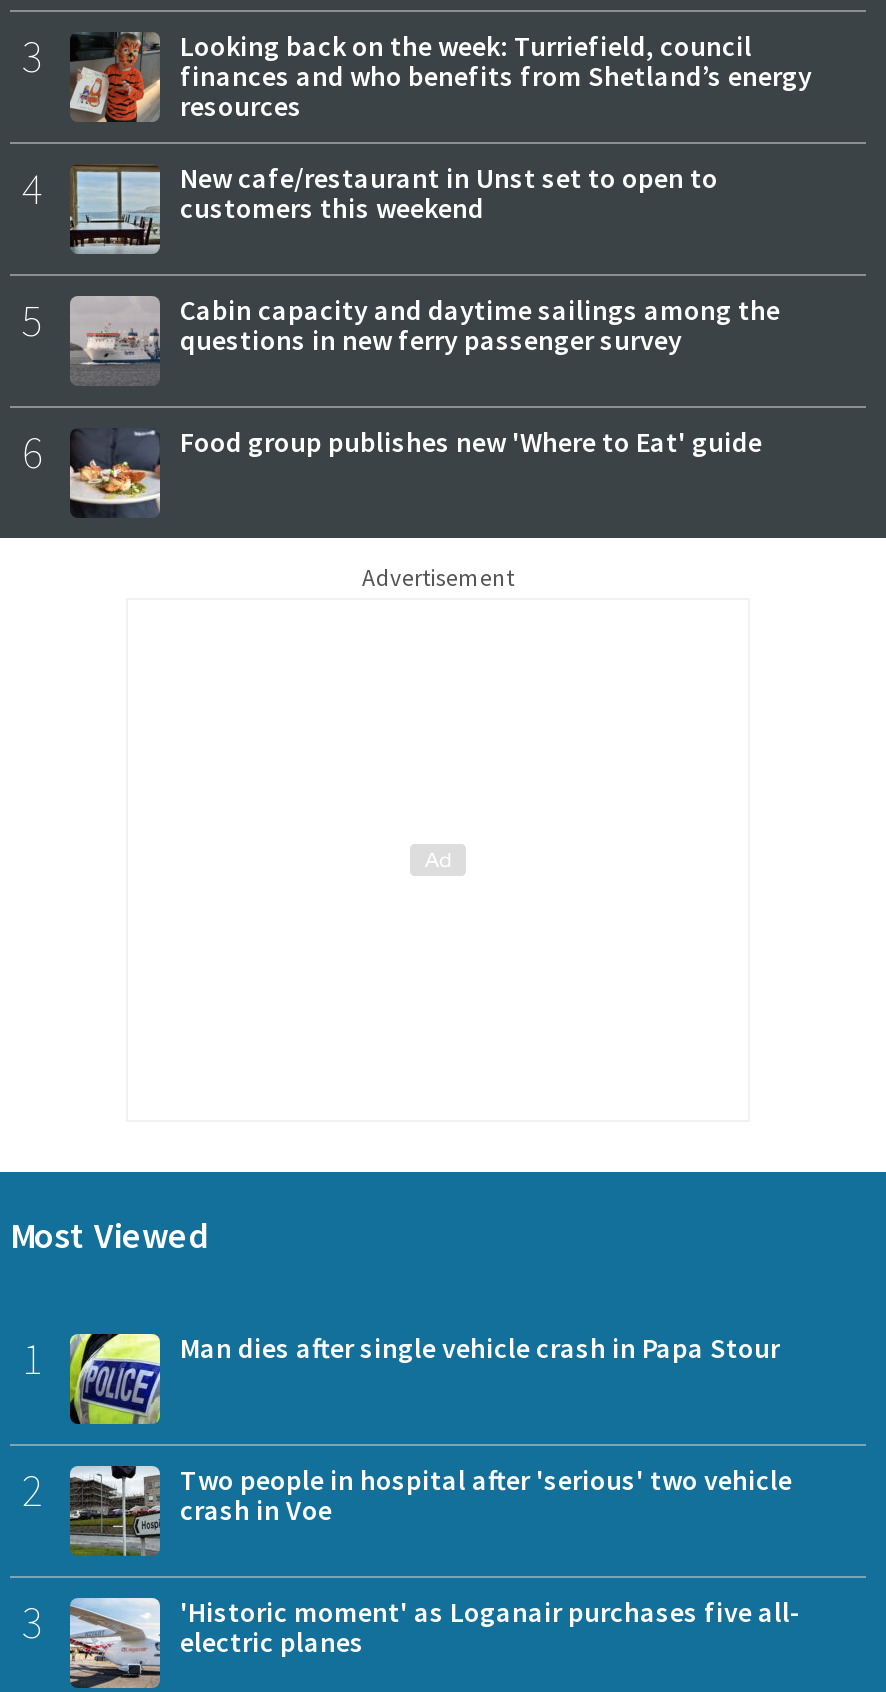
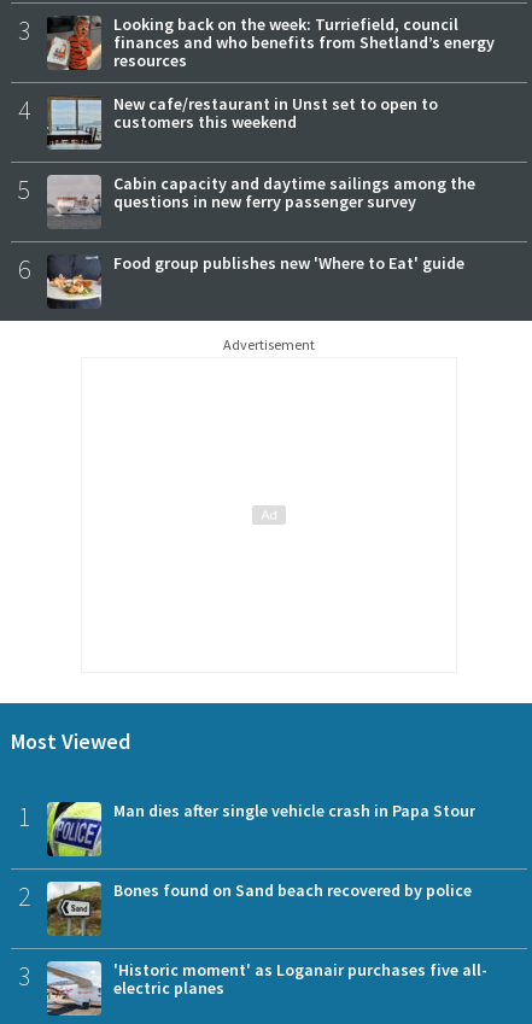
- [image]
- Two people in hospital after 'serious' two vehicle
- crash in Voe
+ [image]
+ Bones found on Sand beach recovered by police
